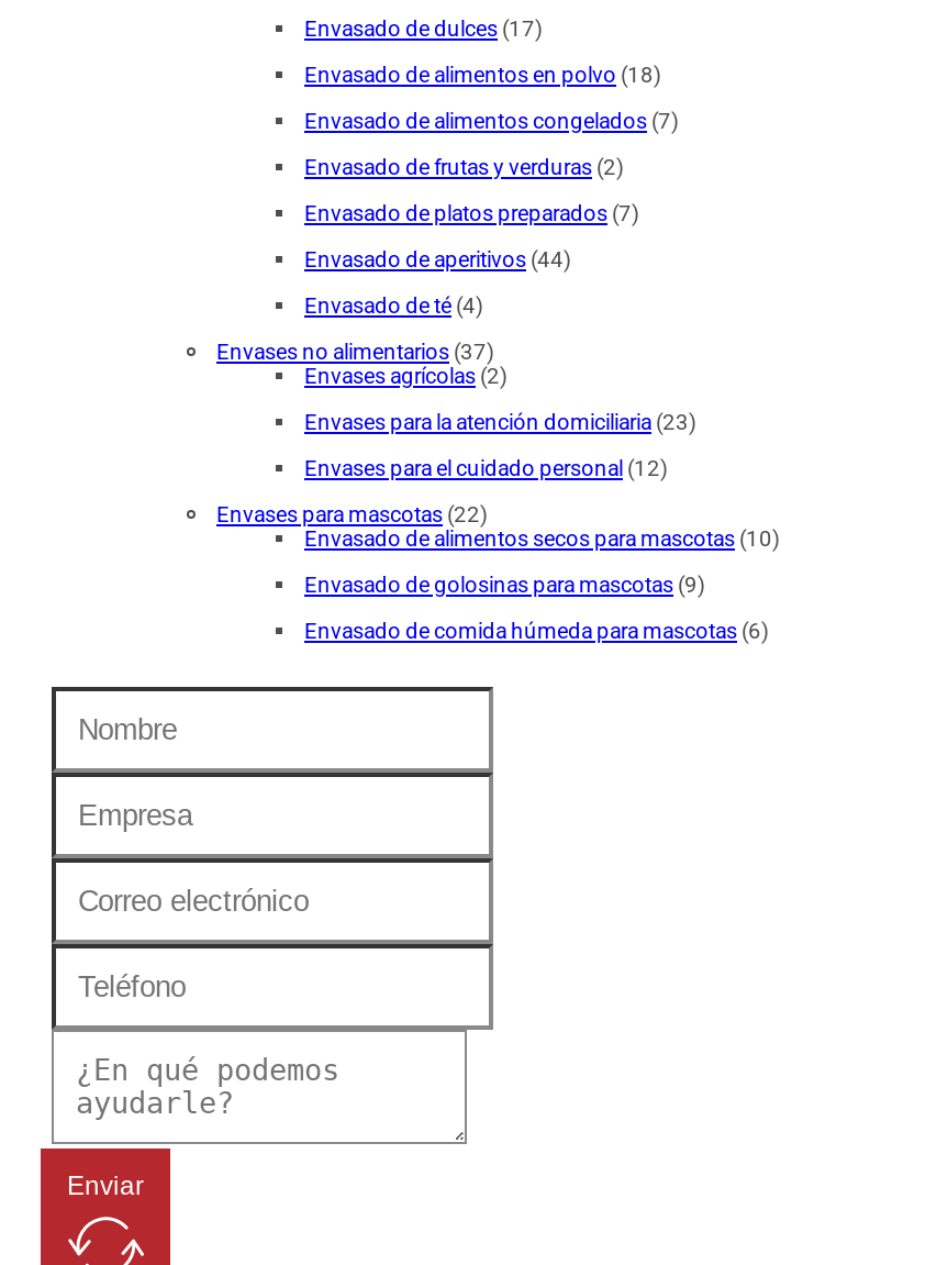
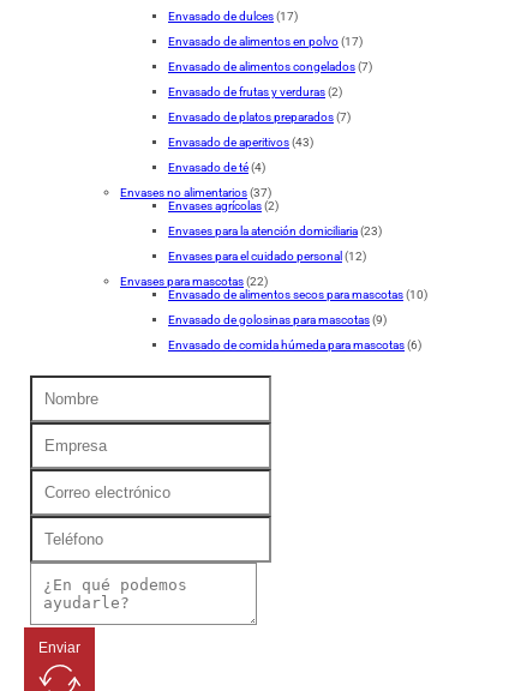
- Envasado de alimentos en polvo (18)
+ Envasado de alimentos en polvo (17)

- Envasado de aperitivos (44)
+ Envasado de aperitivos (43)
